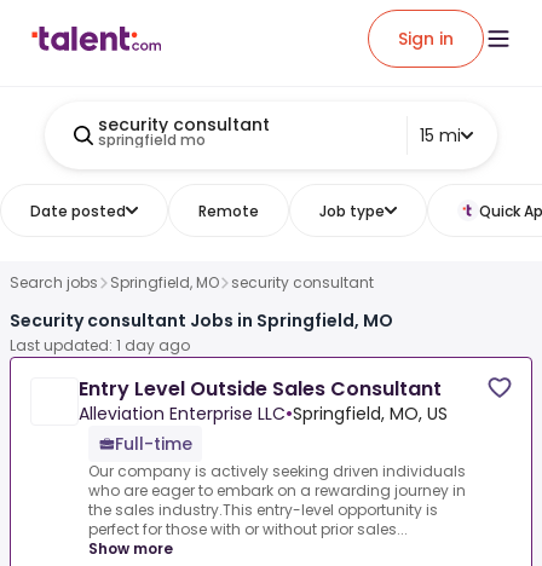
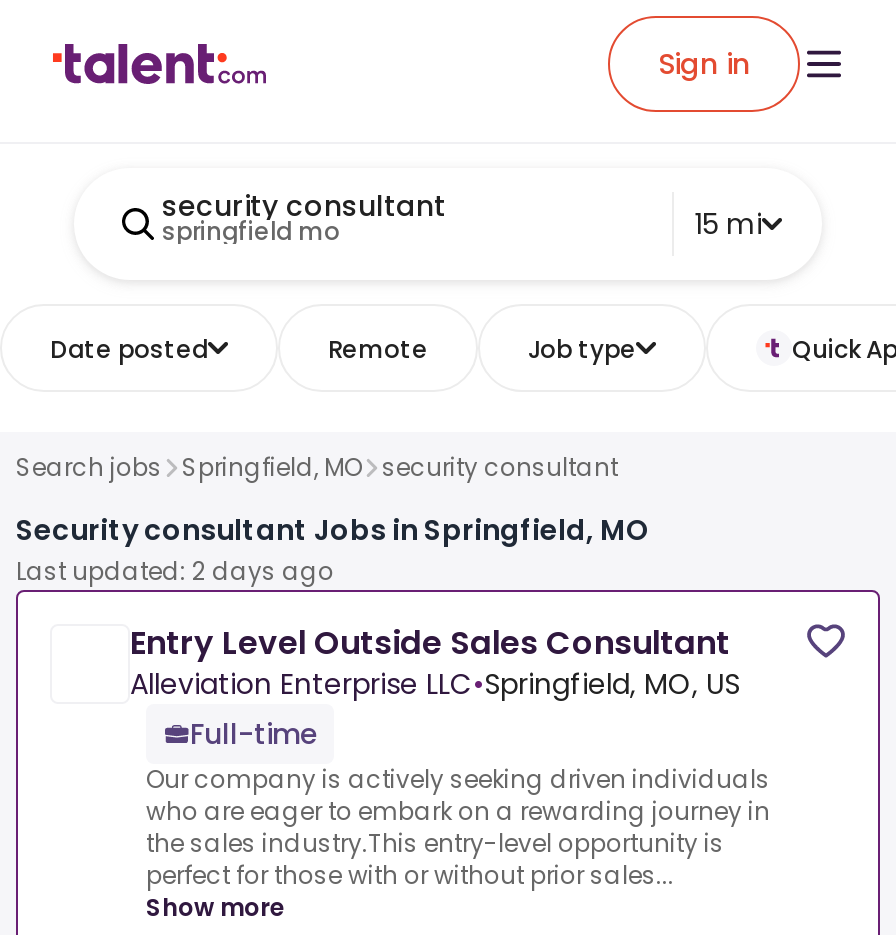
- Last updated: 1 day ago
+ Last updated: 2 days ago
